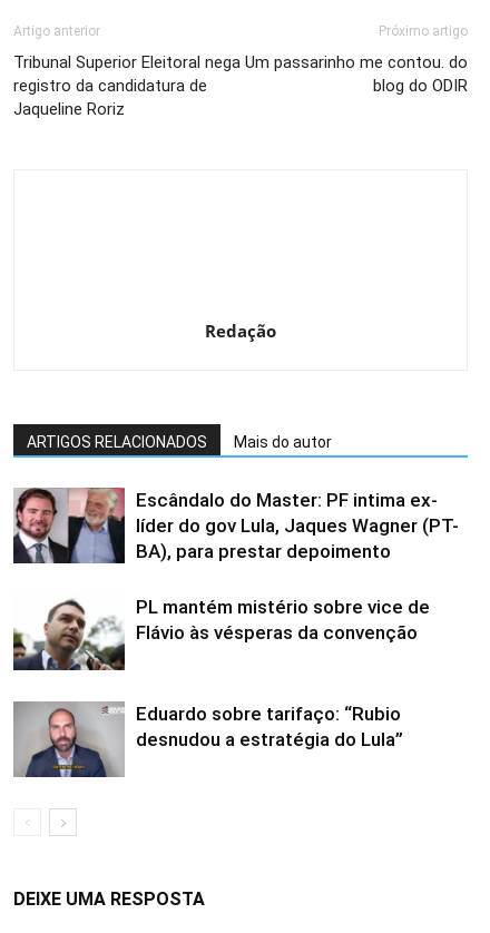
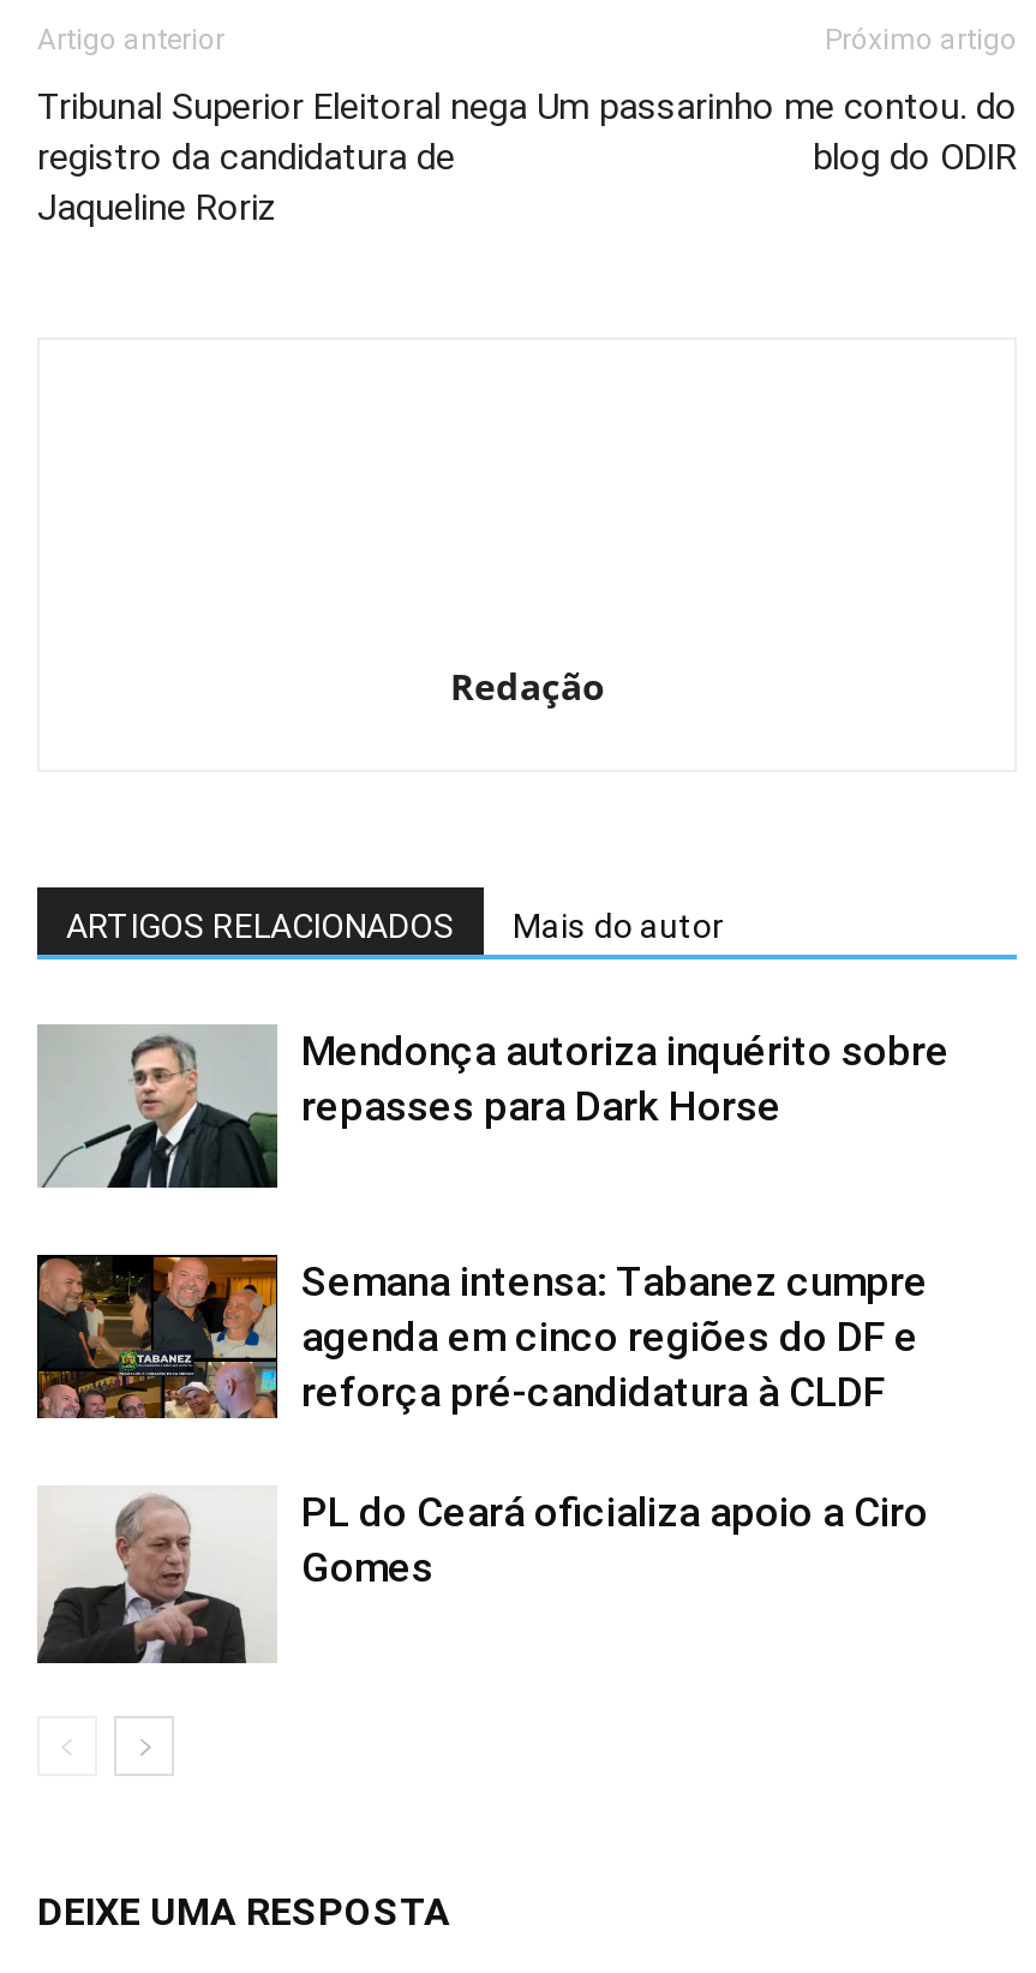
- [image]
- Escândalo do Master: PF intima ex-
- líder do gov Lula, Jaques Wagner (PT-
- BA), para prestar depoimento
+ [image]
+ Mendonça autoriza inquérito sobre
+ repasses para Dark Horse

- [image]
- PL mantém mistério sobre vice de
- Flávio às vésperas da convenção
+ [image]
+ Semana intensa: Tabanez cumpre
+ agenda em cinco regiões do DF e
+ reforça pré-candidatura à CLDF

- [image]
- Eduardo sobre tarifaço: “Rubio
- desnudou a estratégia do Lula”
+ [image]
+ PL do Ceará oficializa apoio a Ciro
+ Gomes
